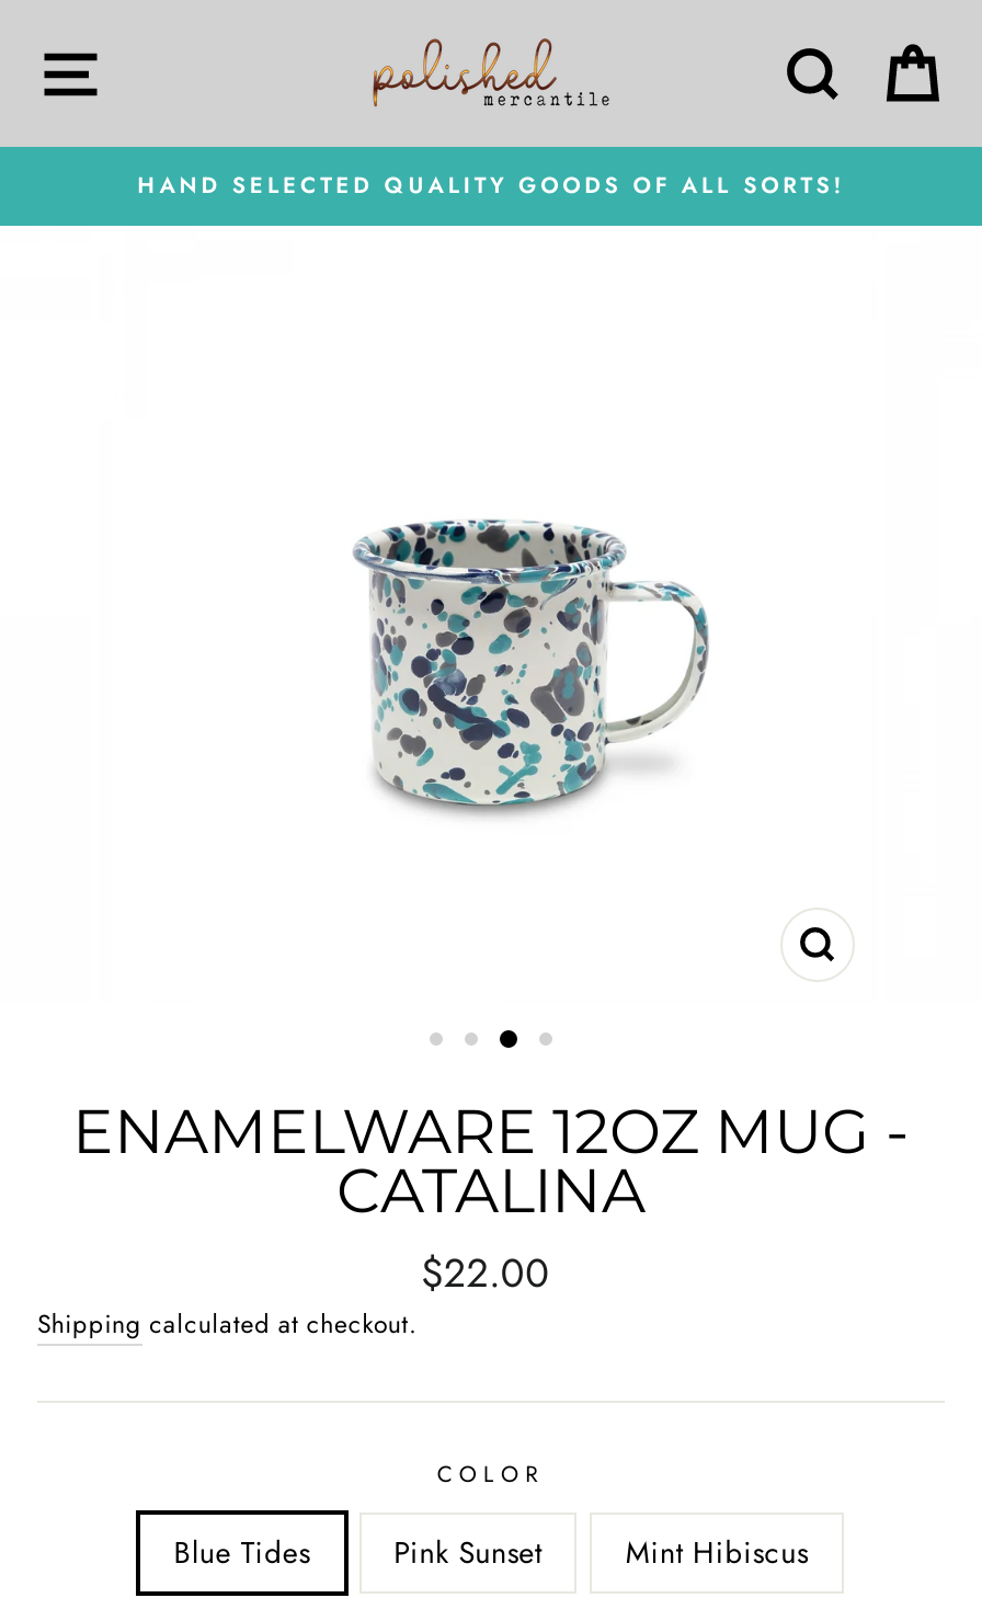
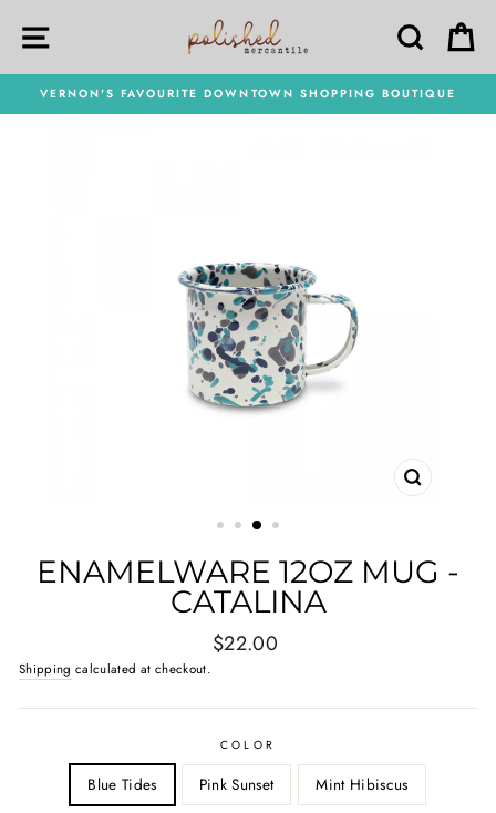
- HAND SELECTED QUALITY GOODS OF ALL SORTS!
+ VERNON'S FAVOURITE DOWNTOWN SHOPPING BOUTIQUE
